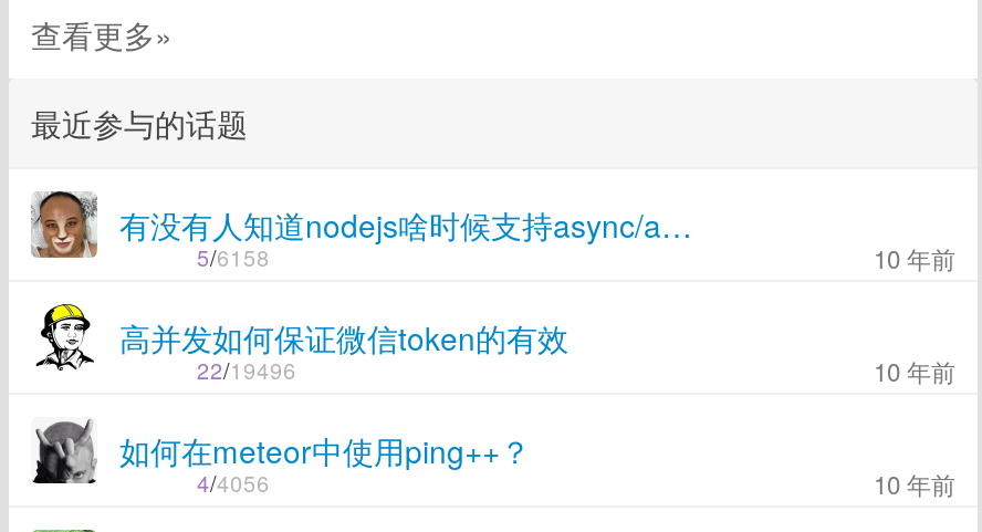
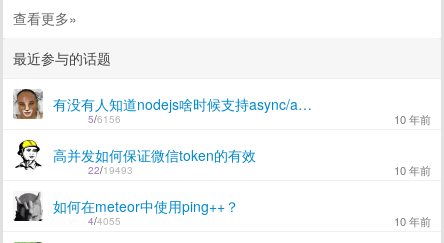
- 5 /6158
+ 5 /6156

- 22 /19496
+ 22 /19493

- 4 /4056
+ 4 /4055
